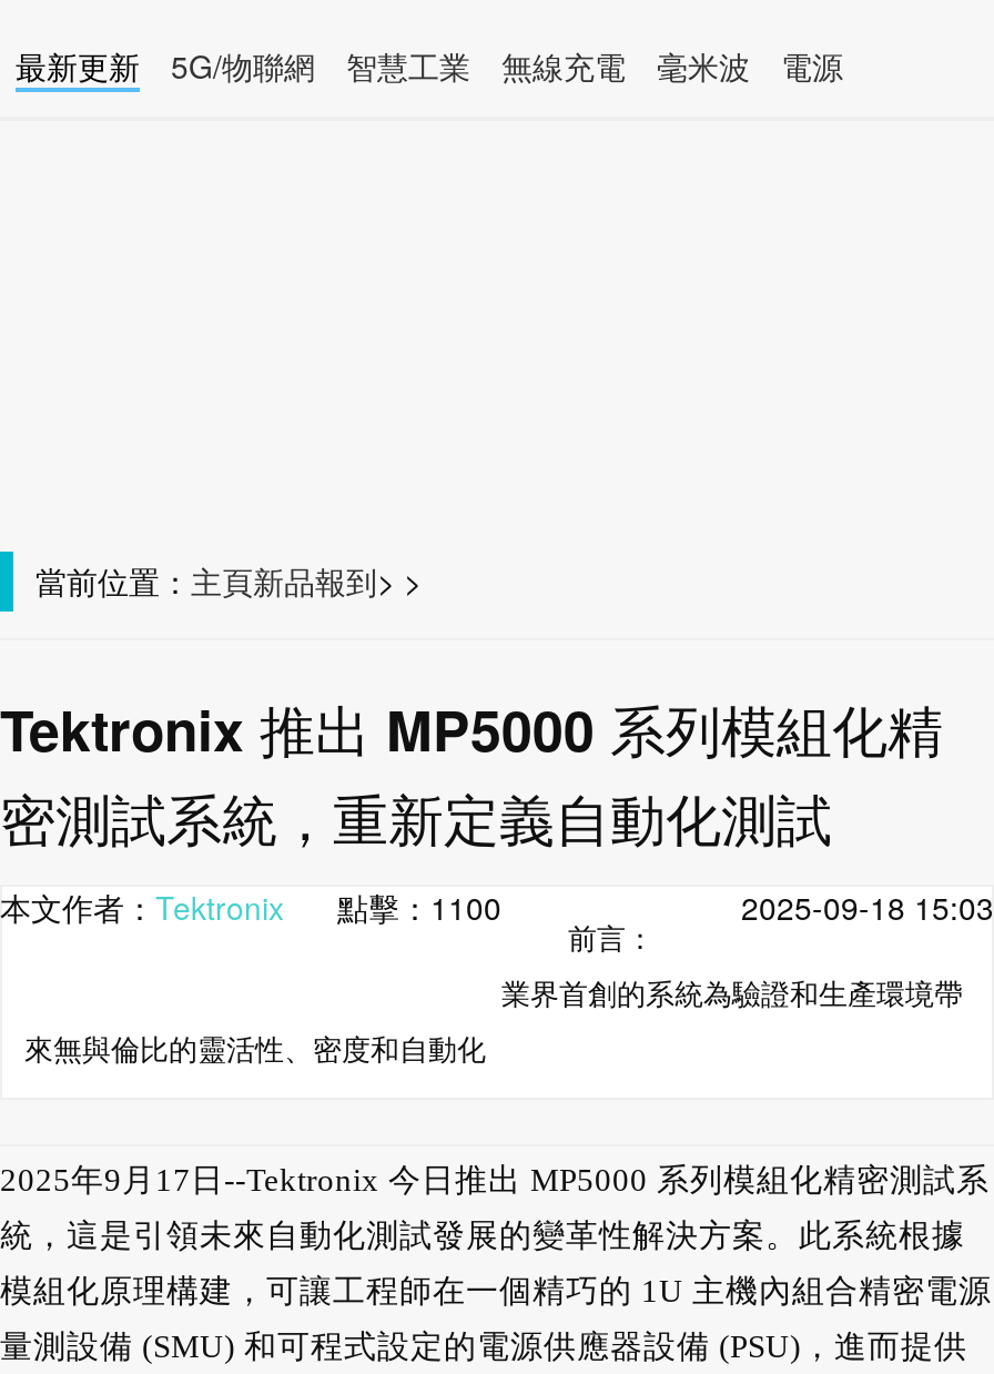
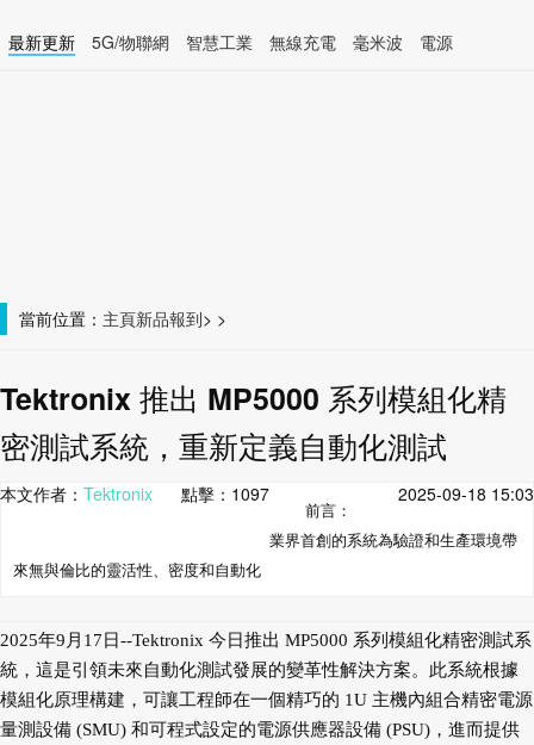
- 本文作者：Tektronix點擊：1100
+ 本文作者：Tektronix點擊：1097
